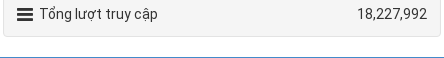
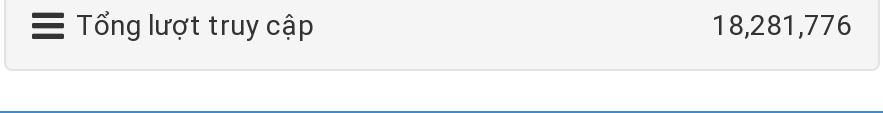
- 18,227,992
+ 18,281,776
